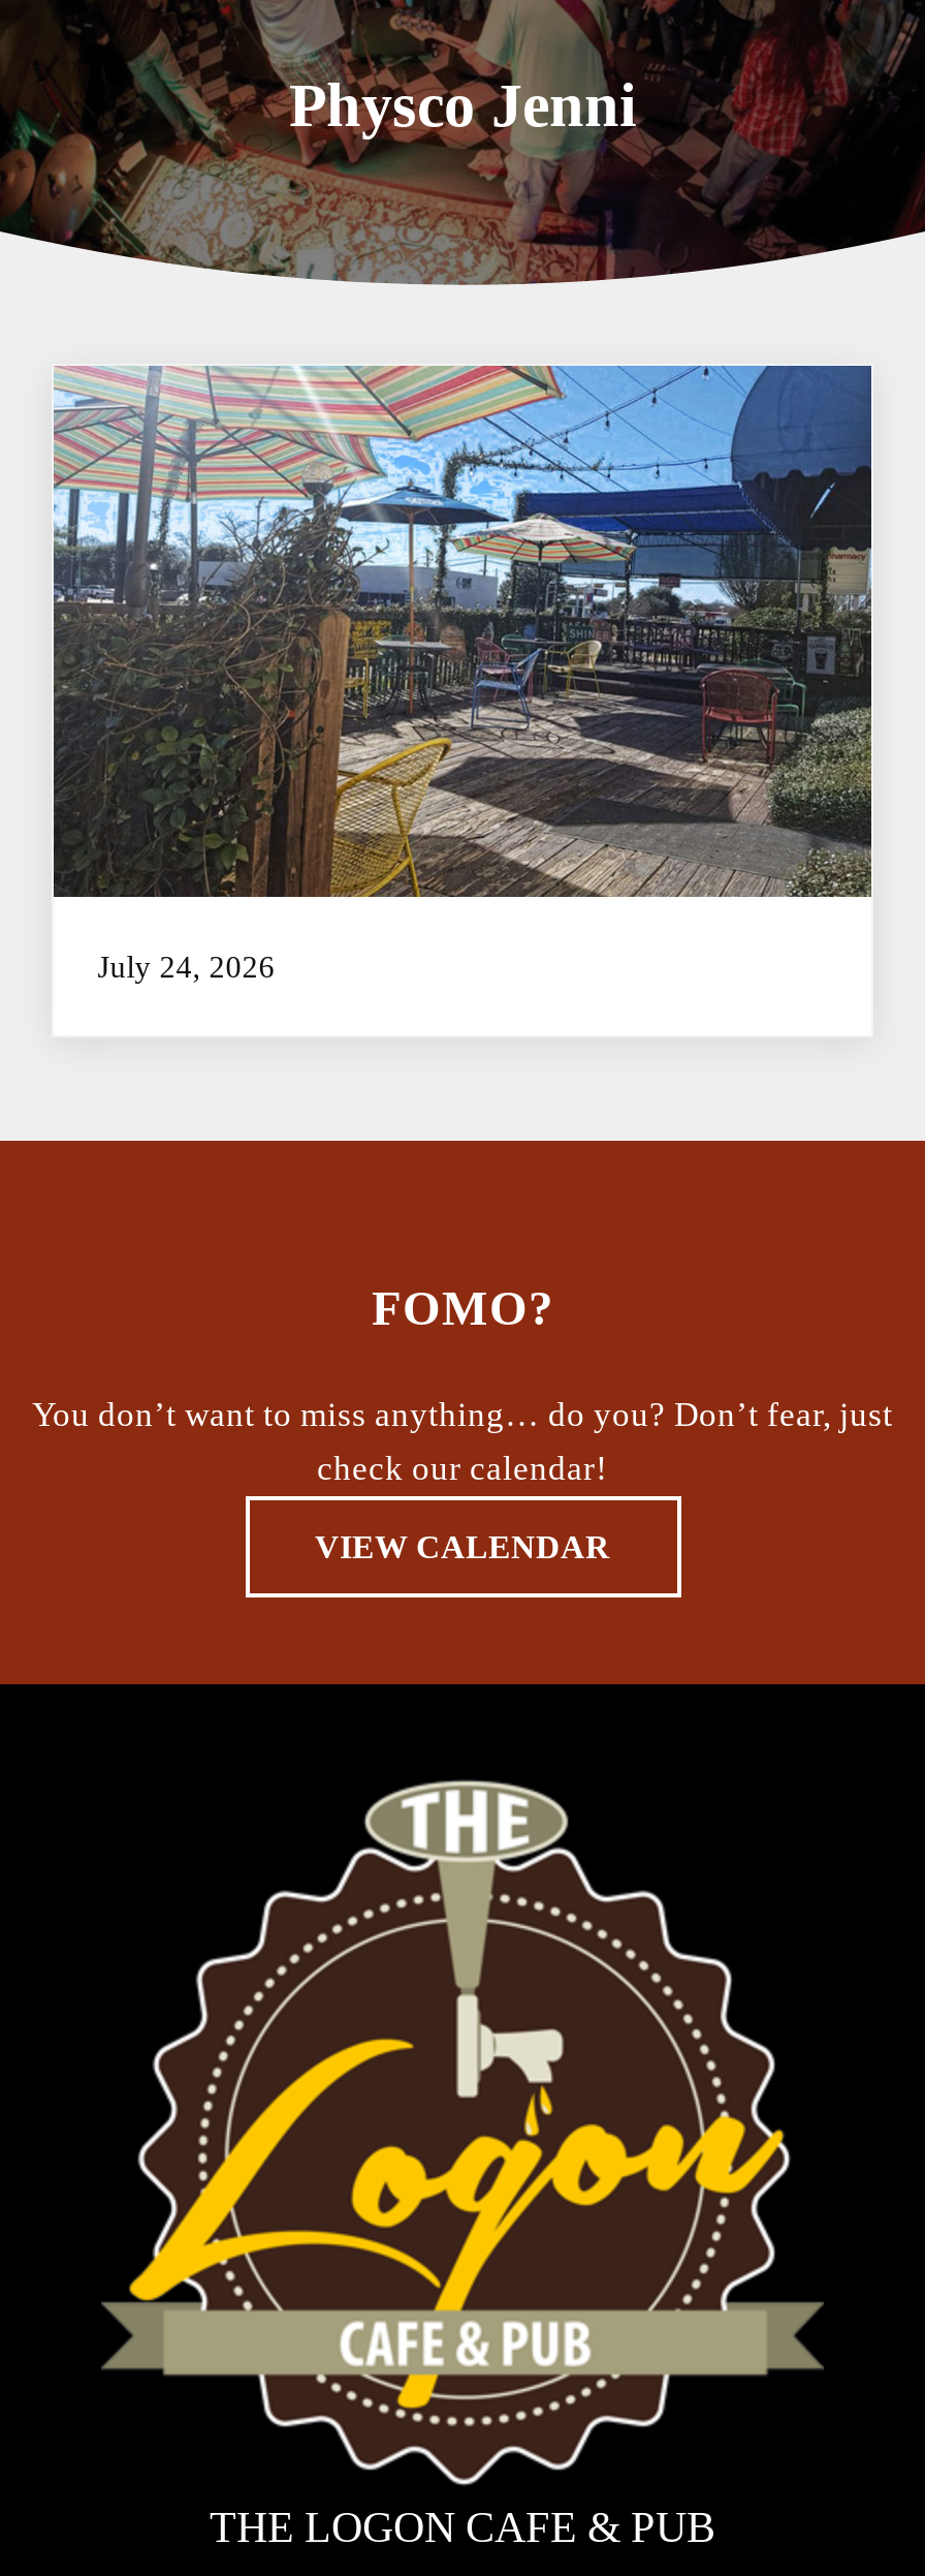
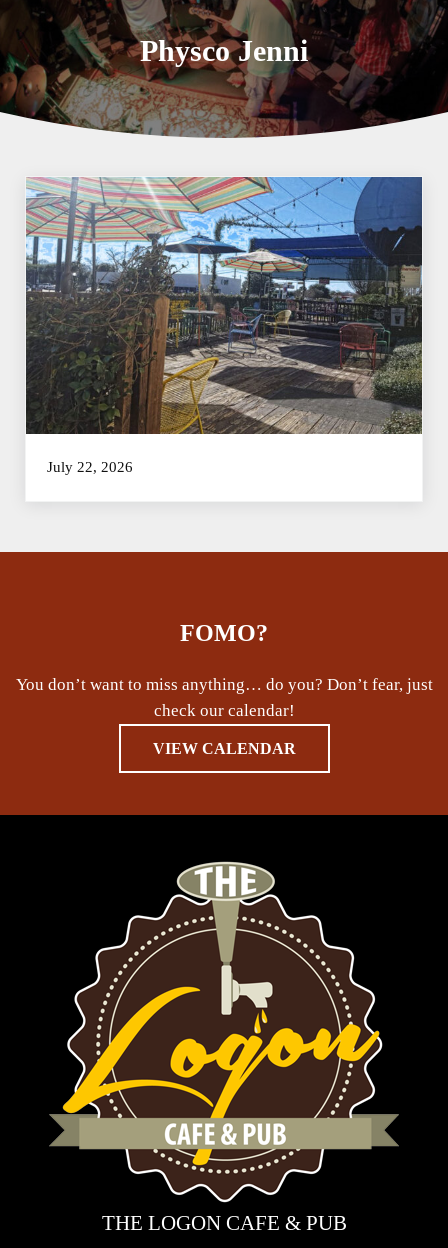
- July 24, 2026
+ July 22, 2026
